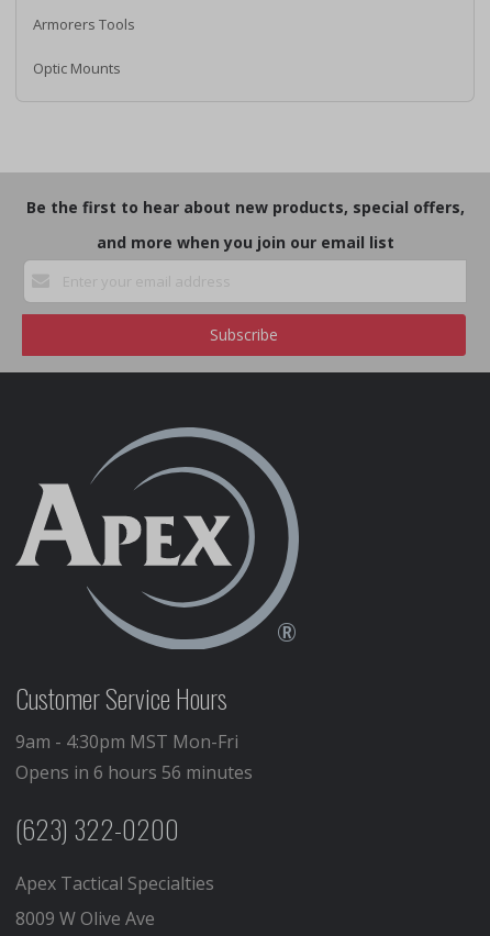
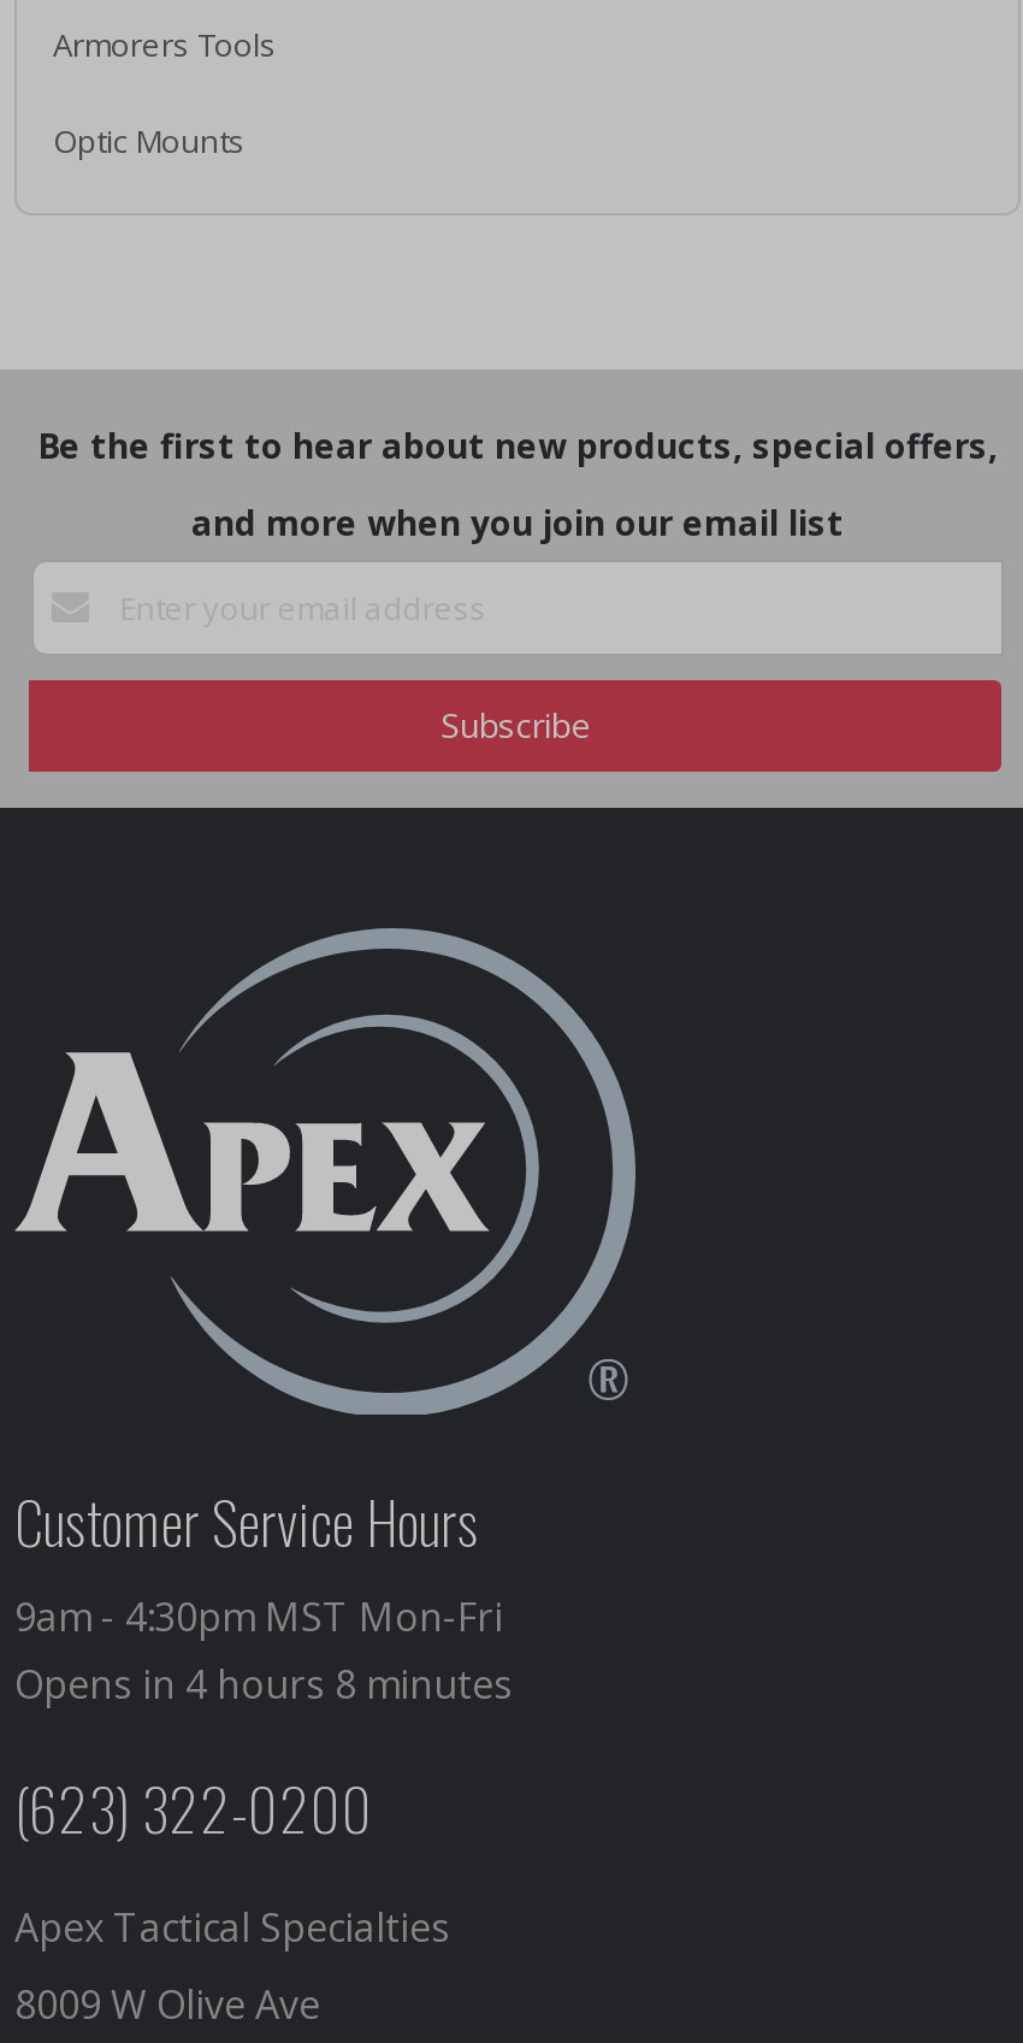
- Opens in 6 hours 56 minutes
+ Opens in 4 hours 8 minutes
